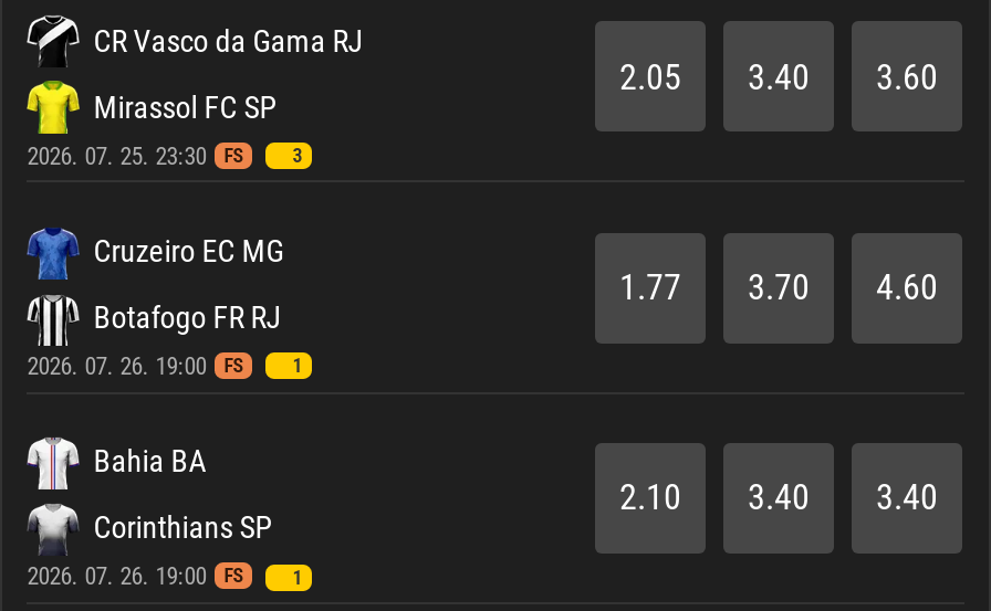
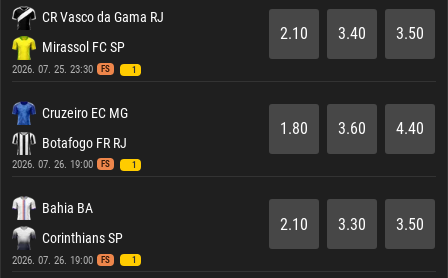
- 2.05
+ 2.10

- 3.60
+ 3.50

- 3
+ 1

- 1.77
+ 1.80

- 3.70
+ 3.60

- 4.60
+ 4.40

- 3.40
+ 3.30

- 3.40
+ 3.50
